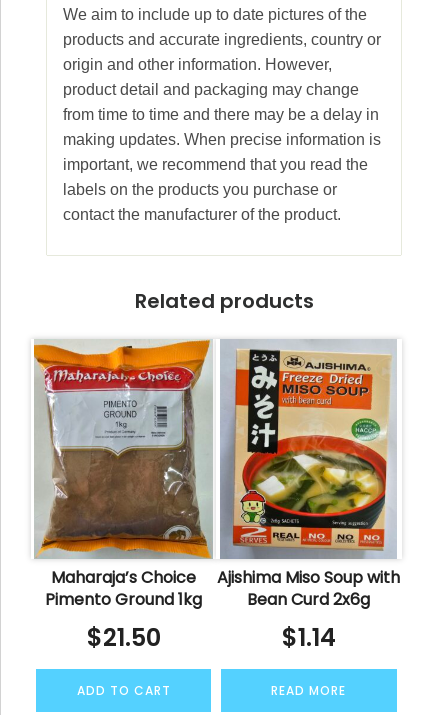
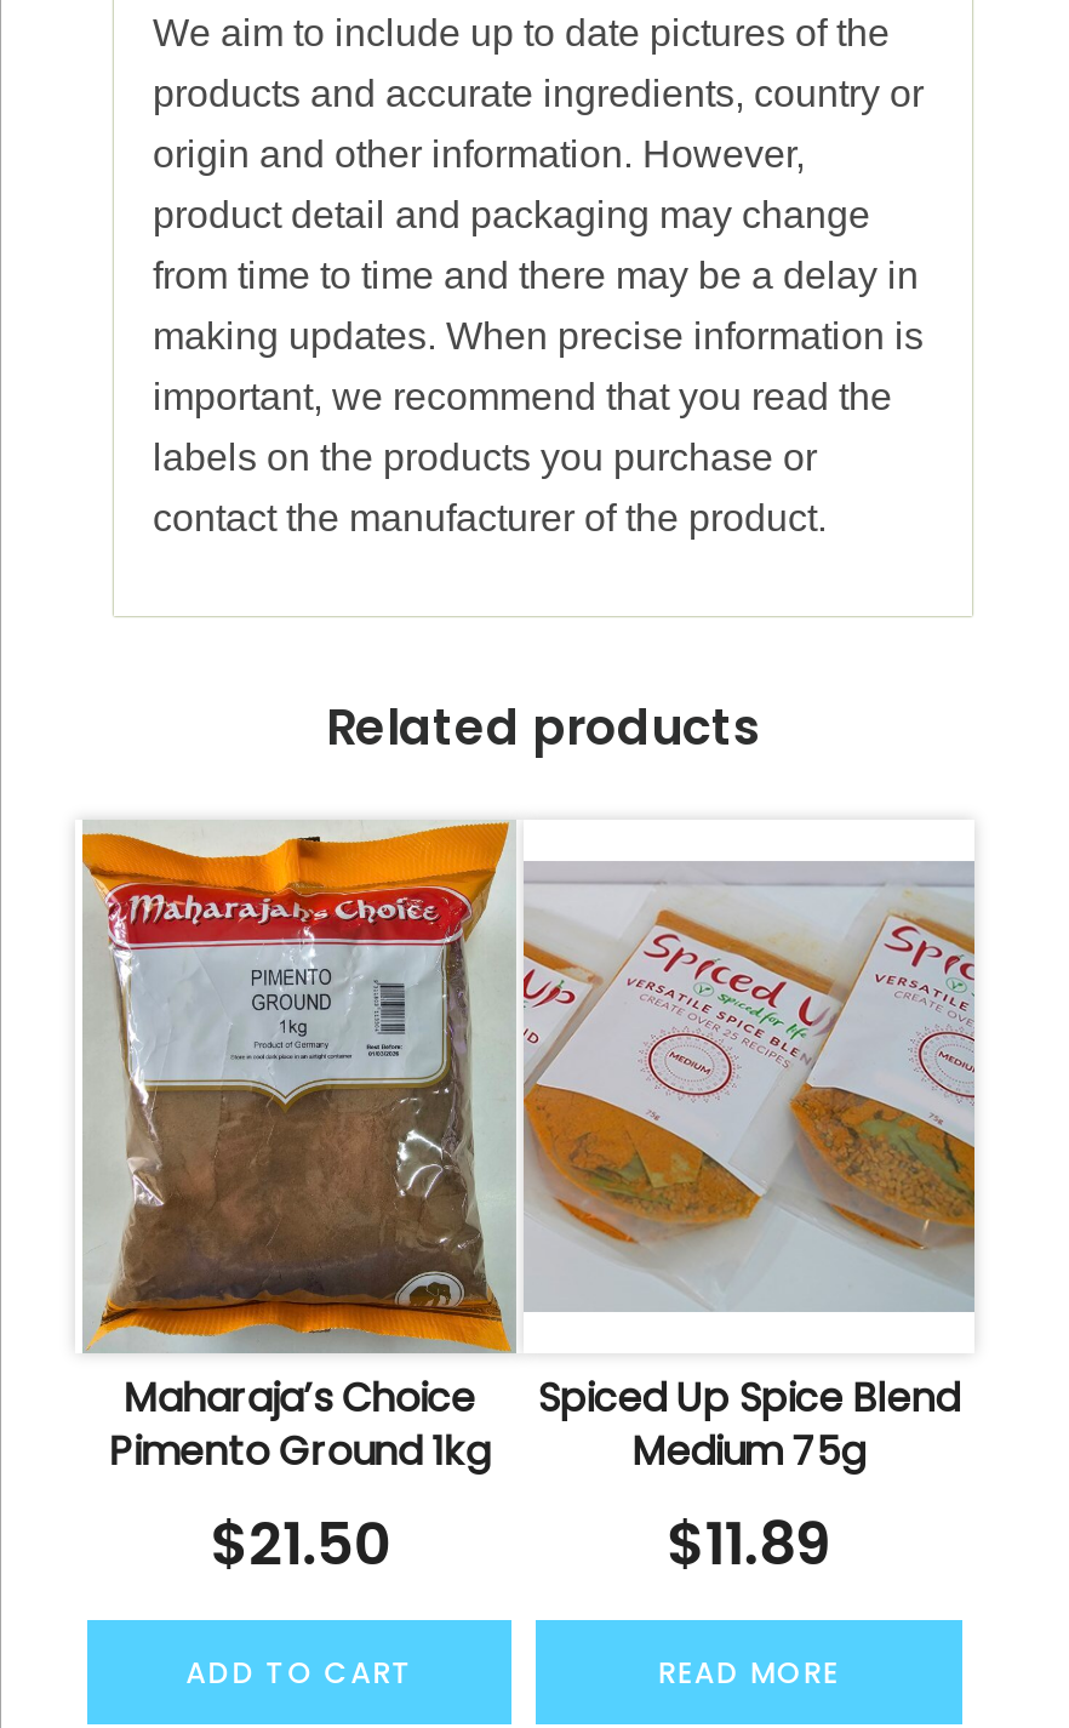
- [image]
- Ajishima Miso Soup with
- Bean Curd 2x6g
- $1.14
+ [image]
+ Spiced Up Spice Blend
+ Medium 75g
+ $11.89
